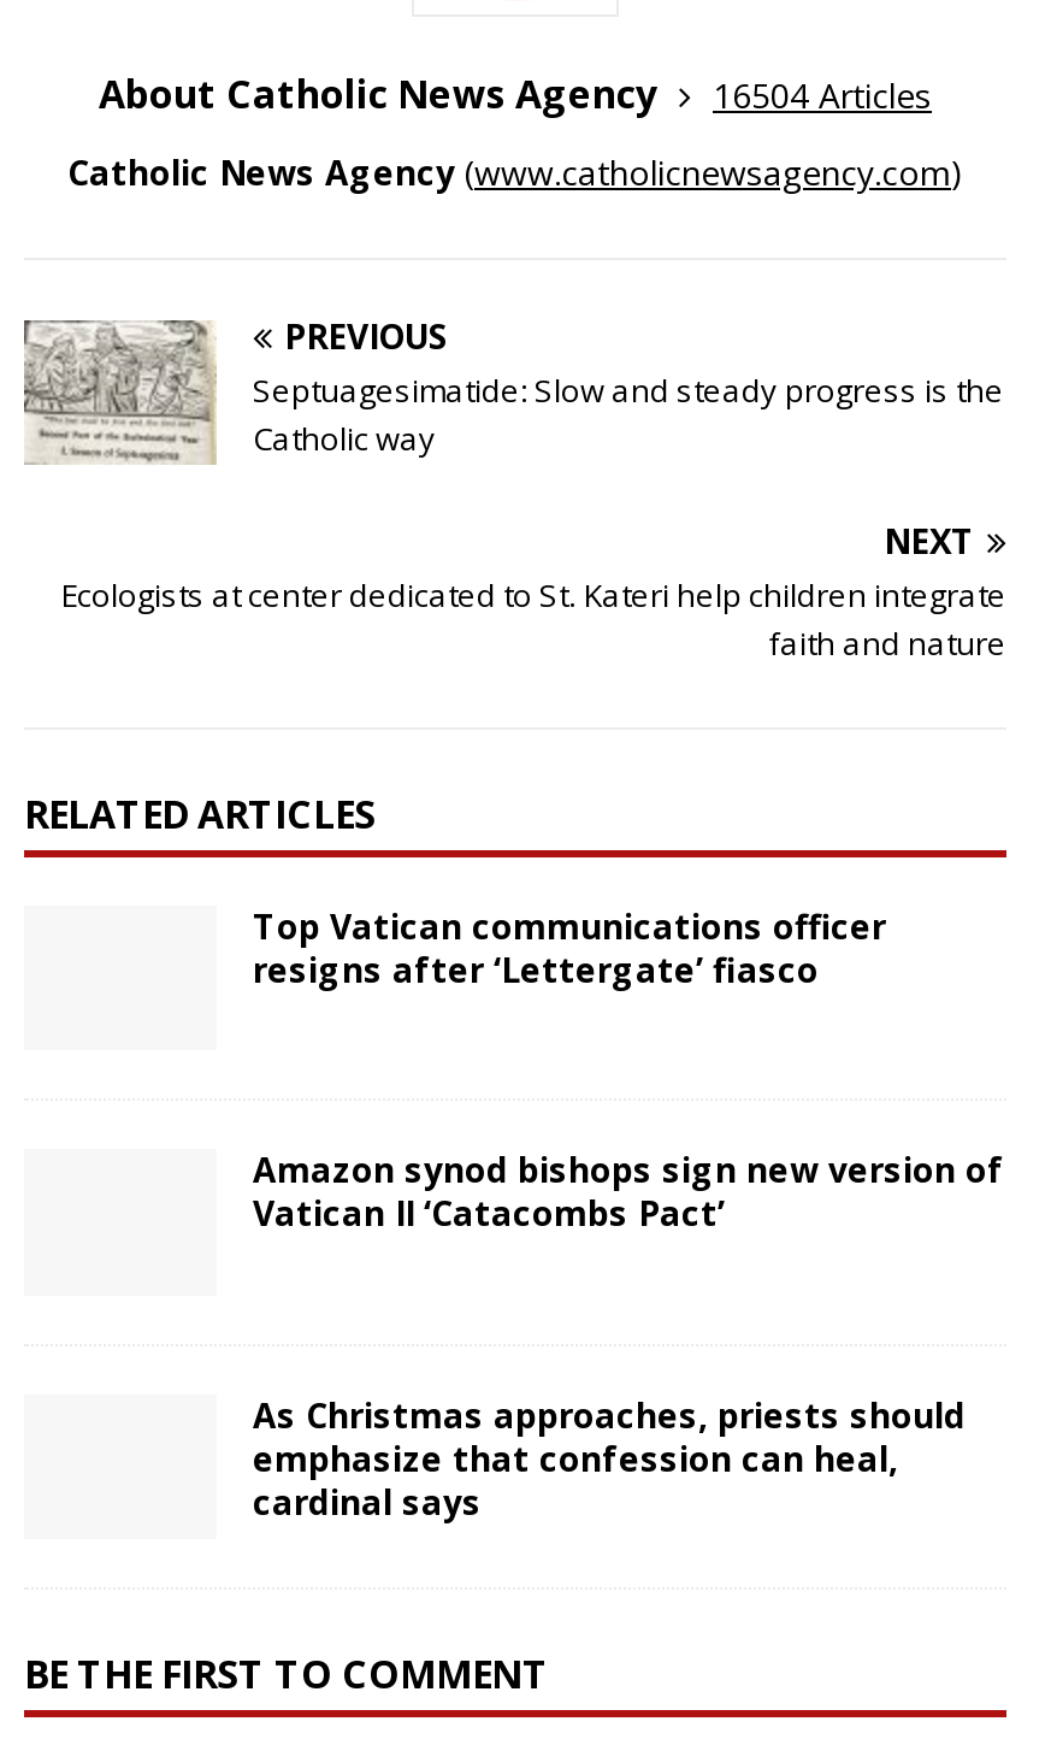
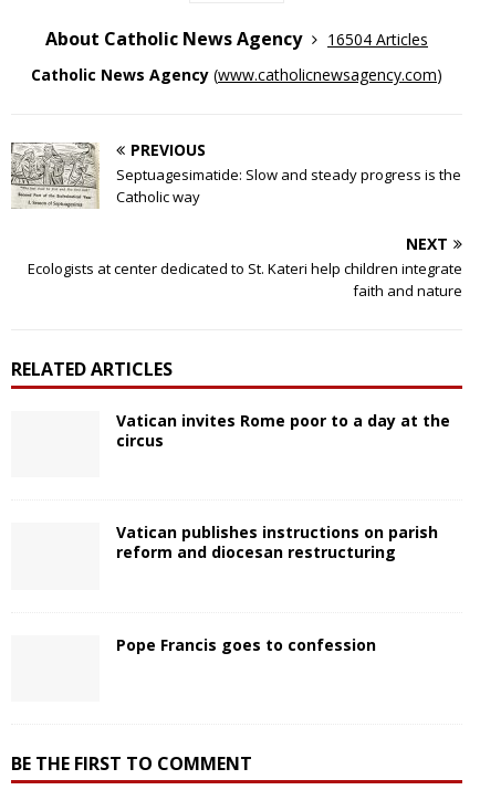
- Top Vatican communications officer
- resigns after ‘Lettergate’ fiasco
+ Vatican invites Rome poor to a day at the
+ circus

- Amazon synod bishops sign new version of
- Vatican II ‘Catacombs Pact’
+ Vatican publishes instructions on parish
+ reform and diocesan restructuring

- As Christmas approaches, priests should
- emphasize that confession can heal,
- cardinal says
+ Pope Francis goes to confession
